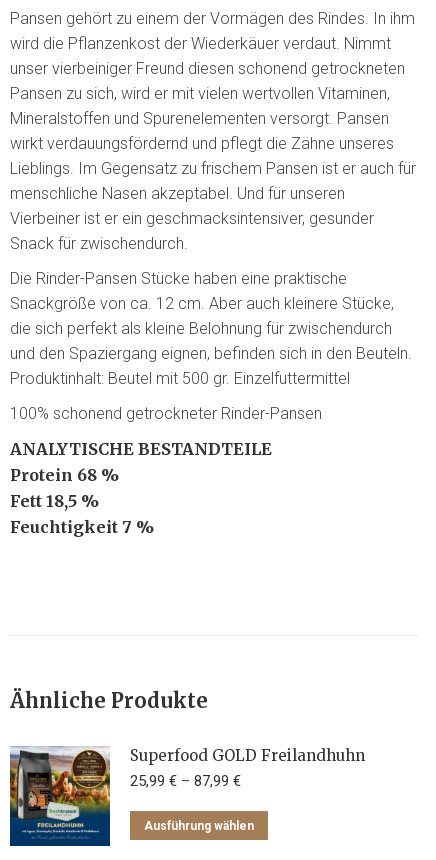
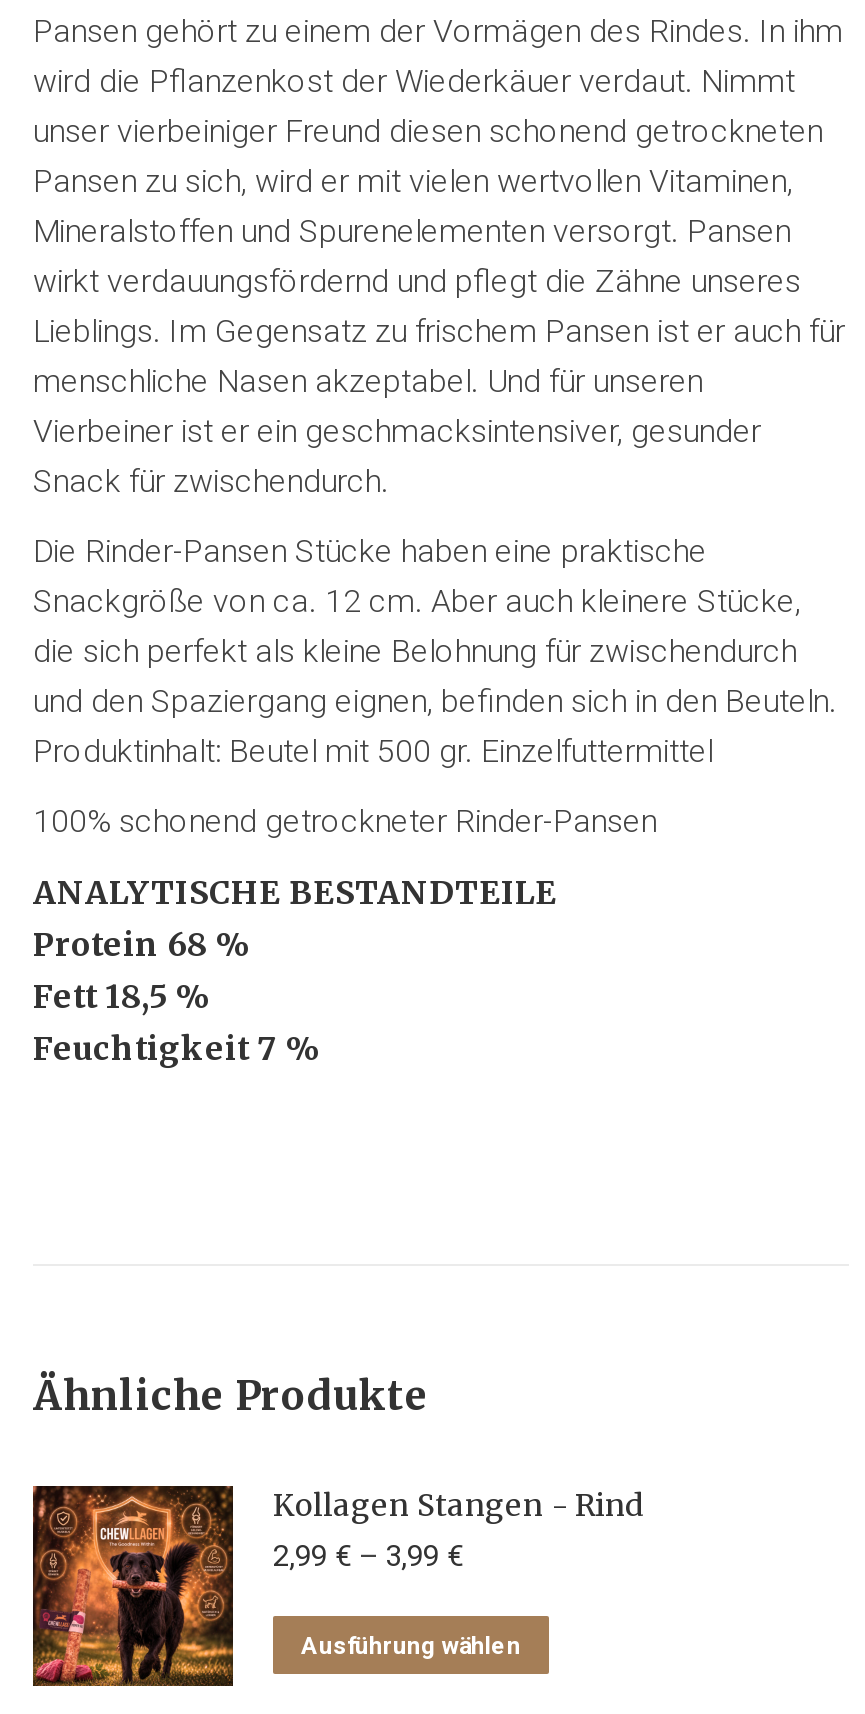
- [image]
- Superfood GOLD Freilandhuhn
- 25,99 €– 87,99 €
+ [image]
+ Kollagen Stangen - Rind
+ 2,99 €– 3,99 €
